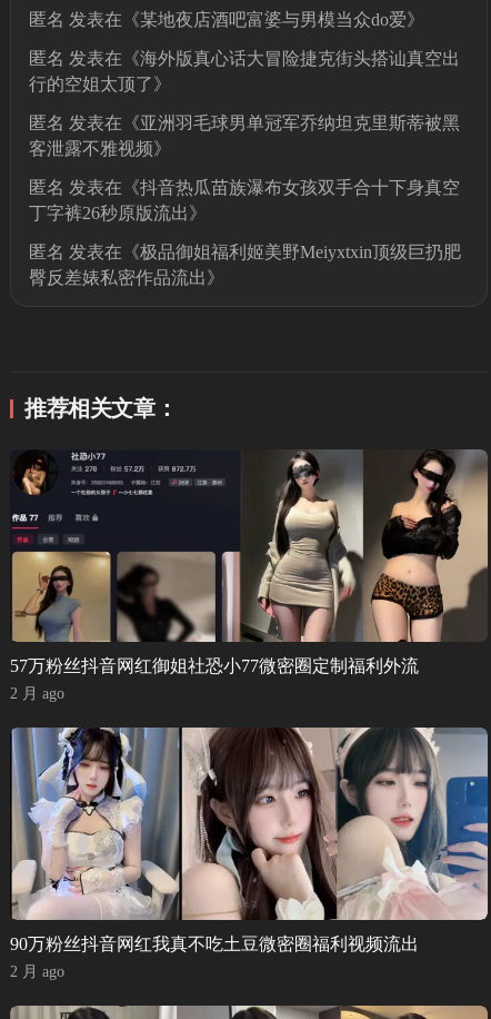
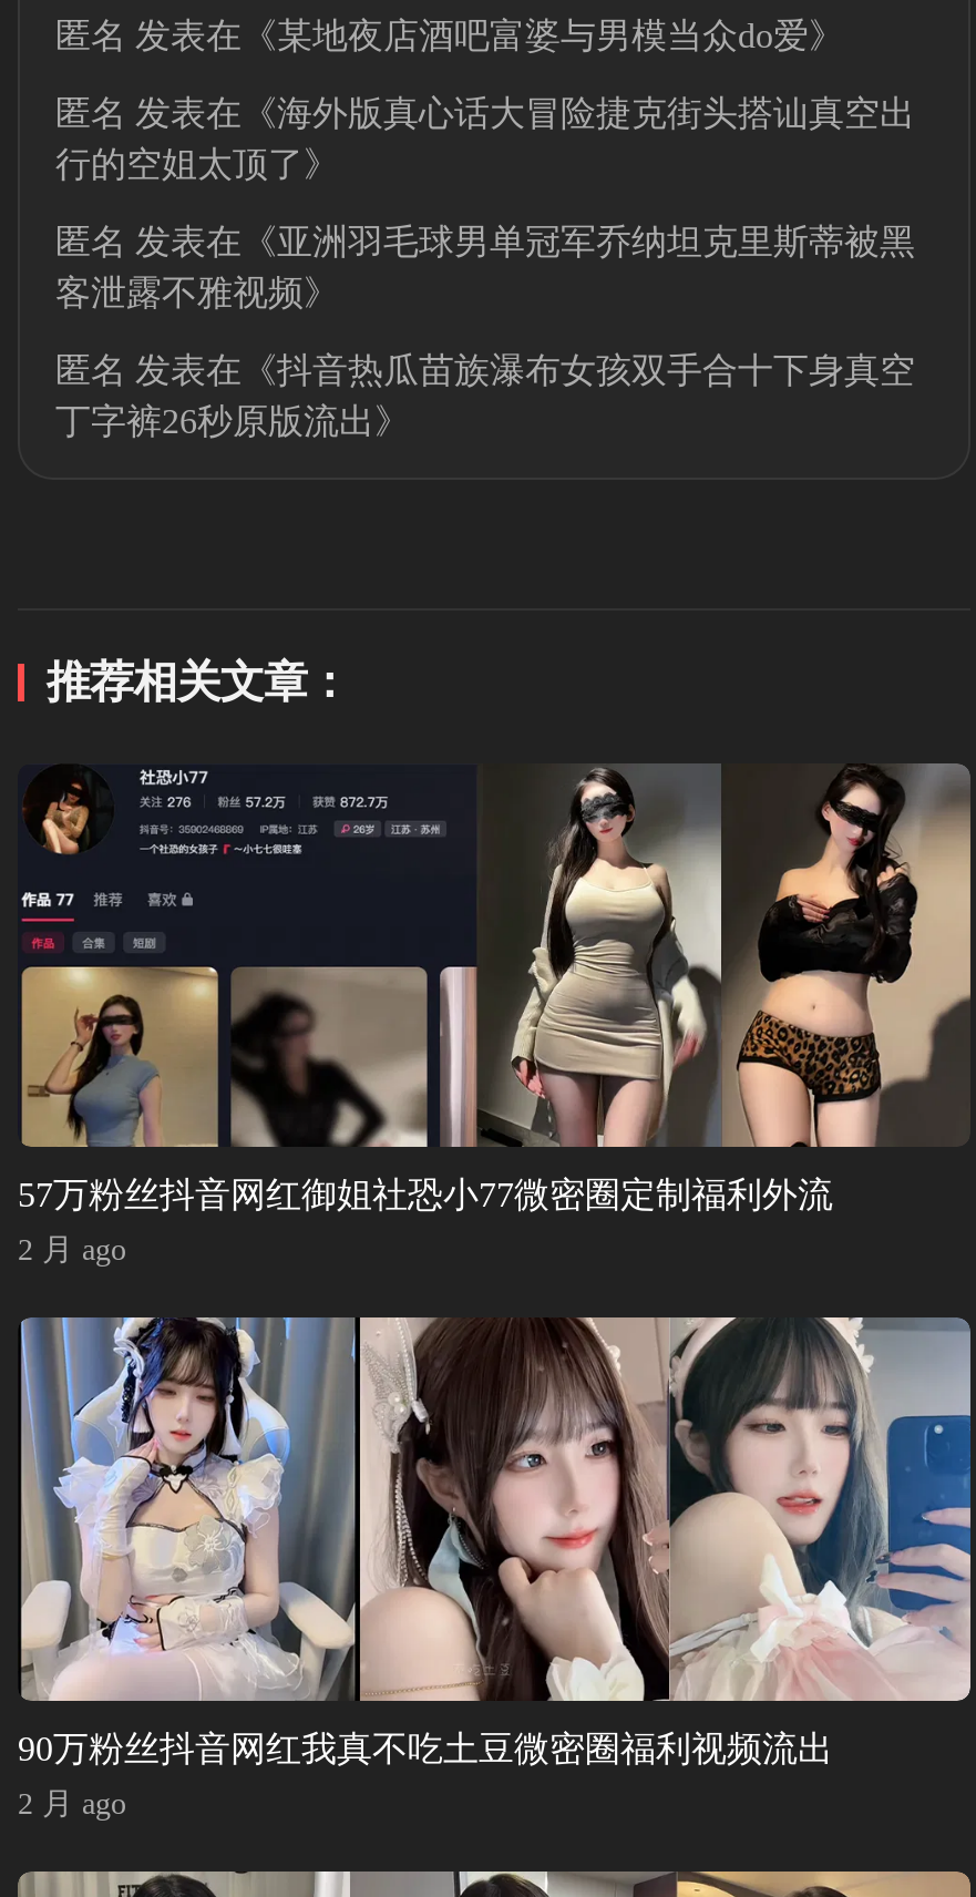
- 匿名发表在《极品御姐福利姬美野Meiyxtxin顶级巨扔肥
- 臀反差婊私密作品流出》
